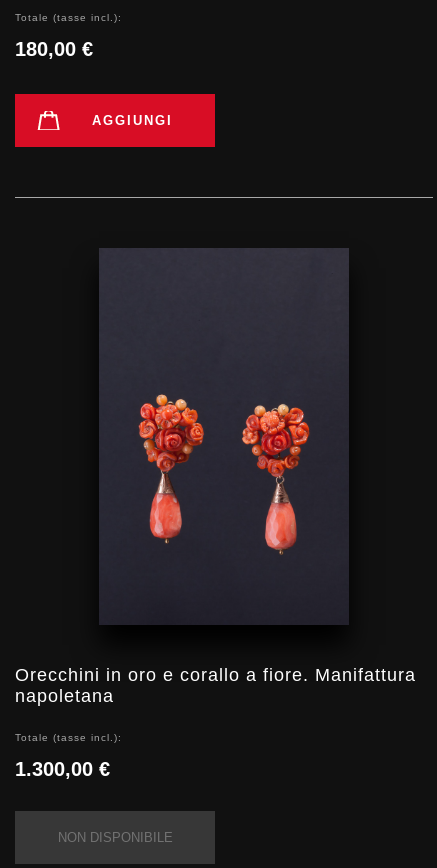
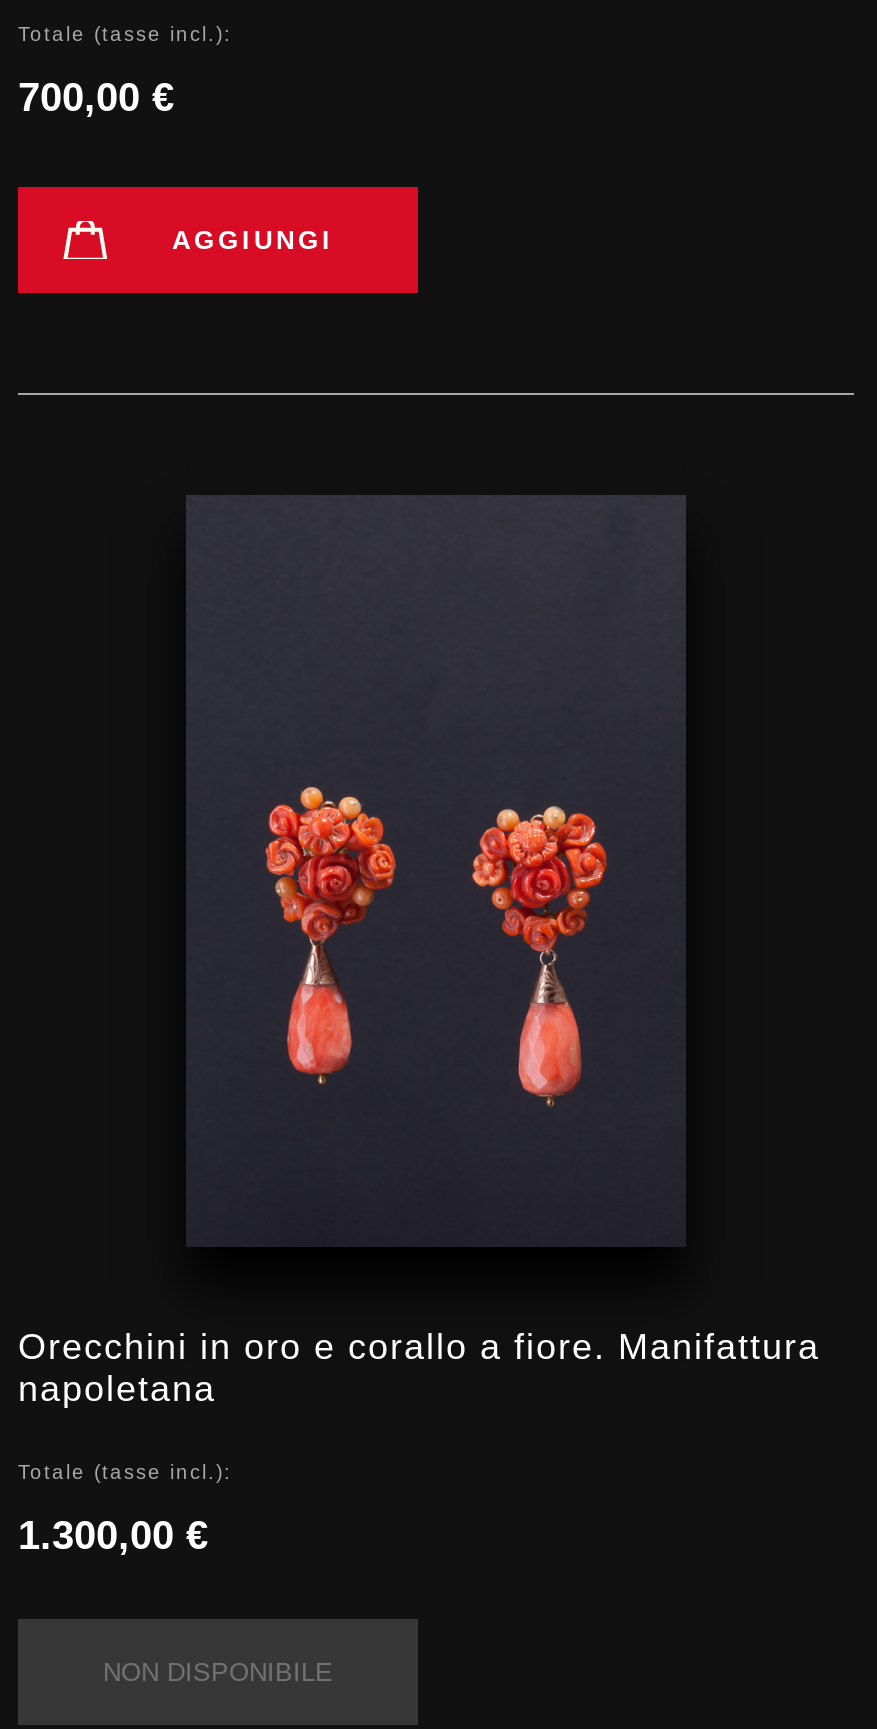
- 180,00 €
+ 700,00 €
